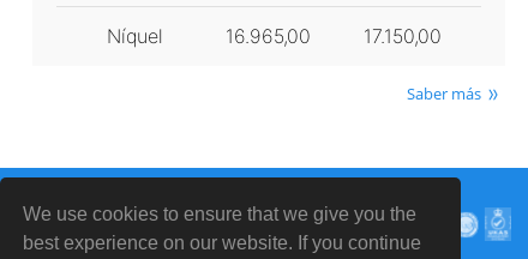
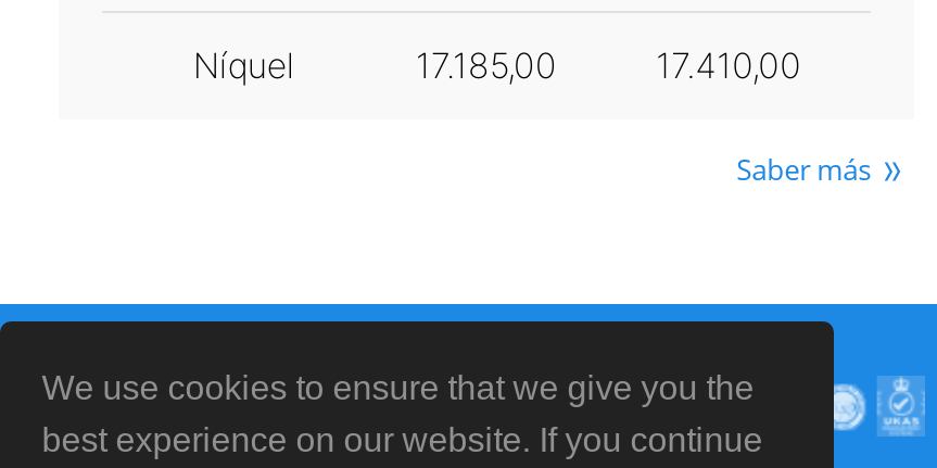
- 16.965,00
+ 17.185,00

- 17.150,00
+ 17.410,00
